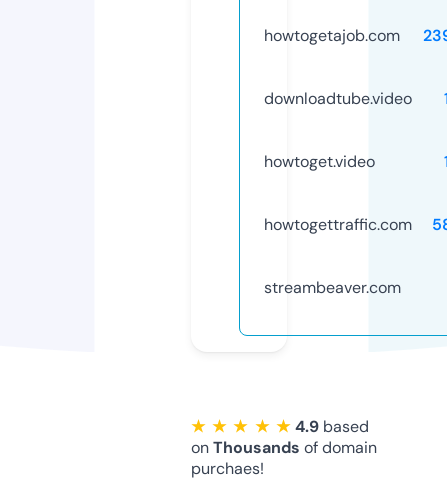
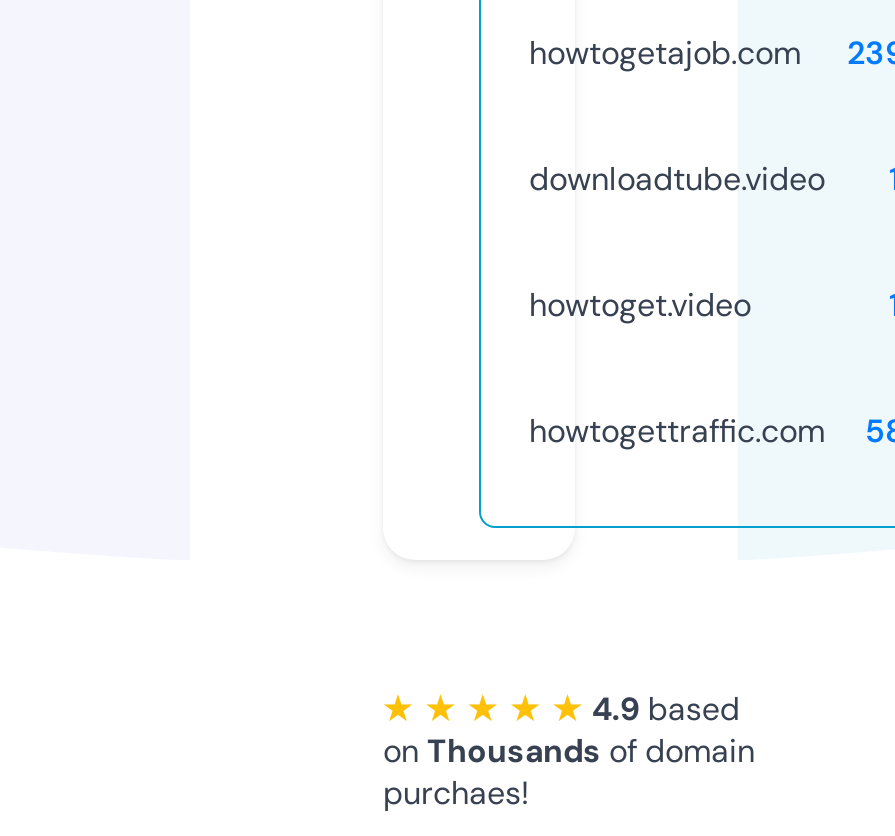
- streambeaver.com
